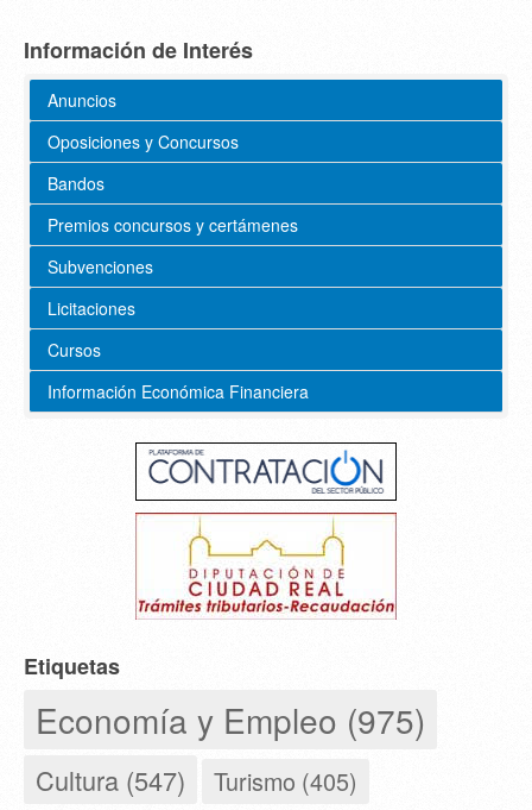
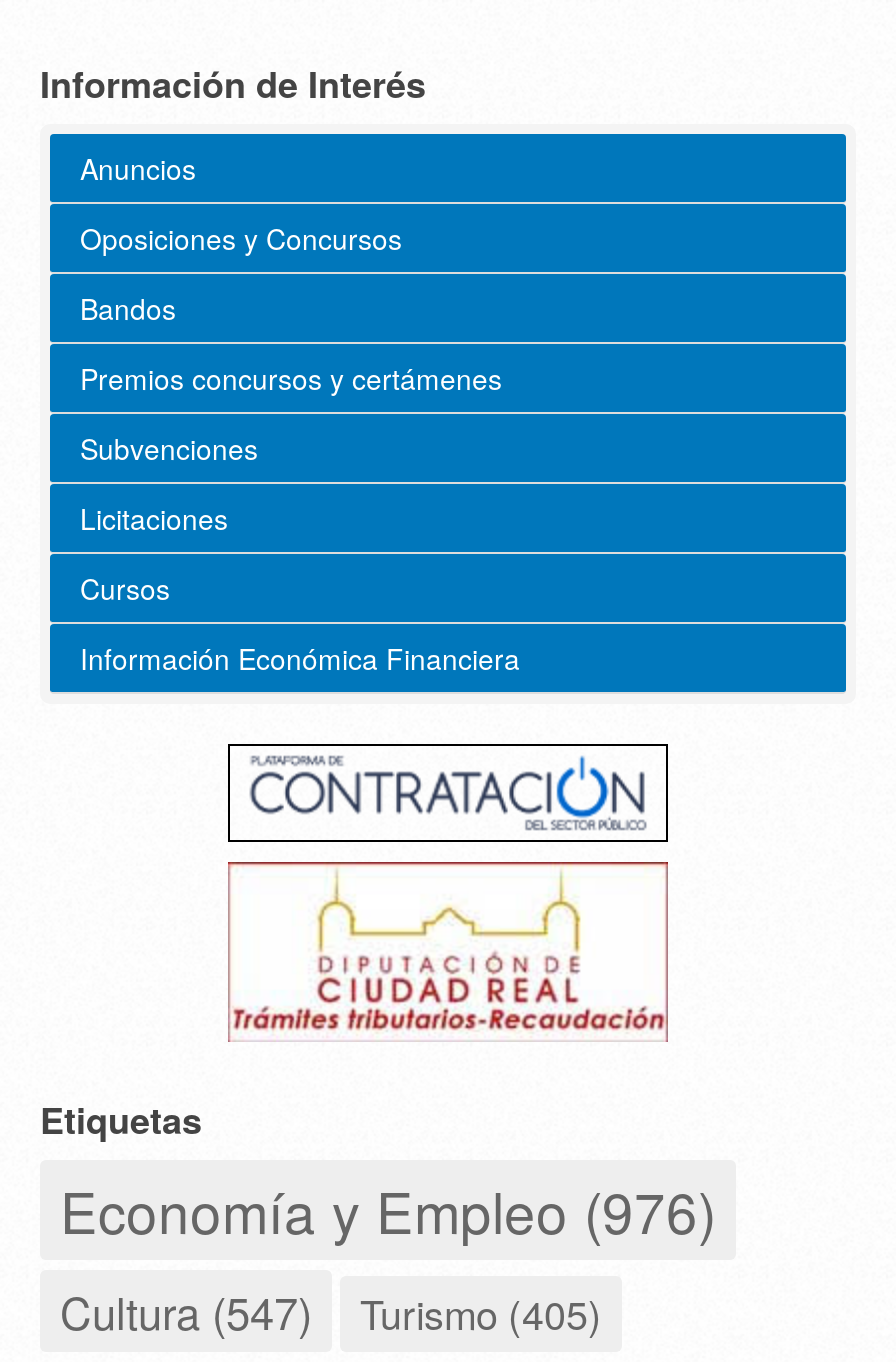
- Economía y Empleo (975)
+ Economía y Empleo (976)
